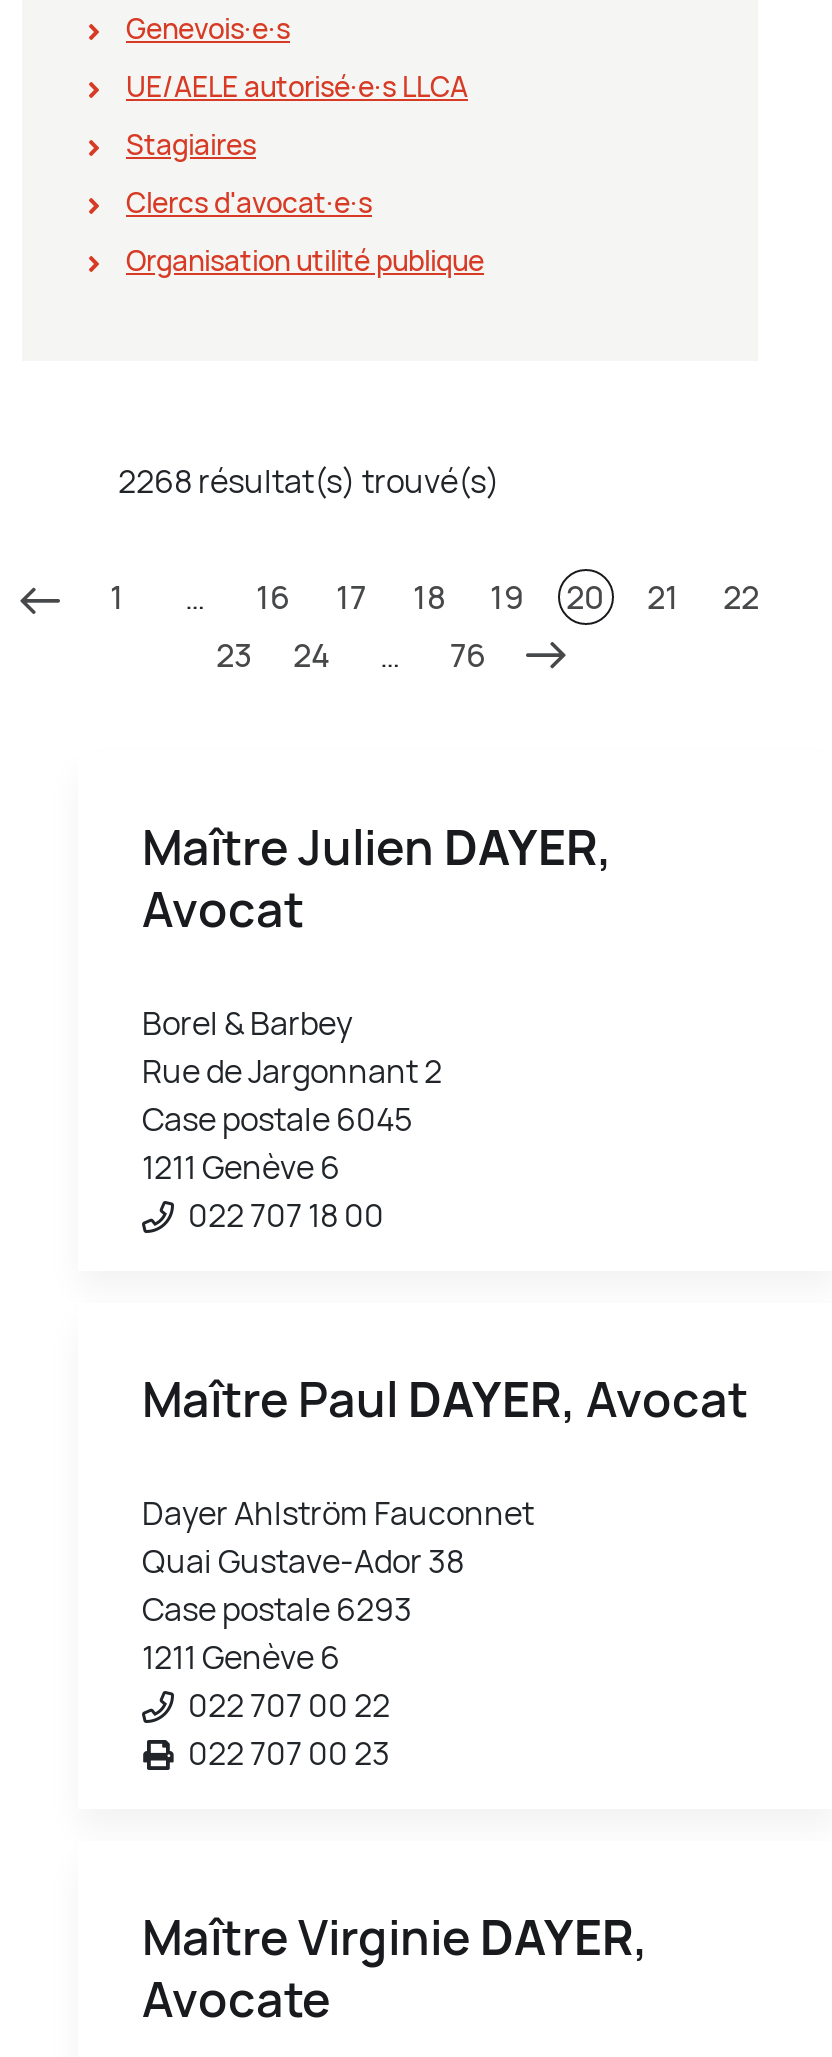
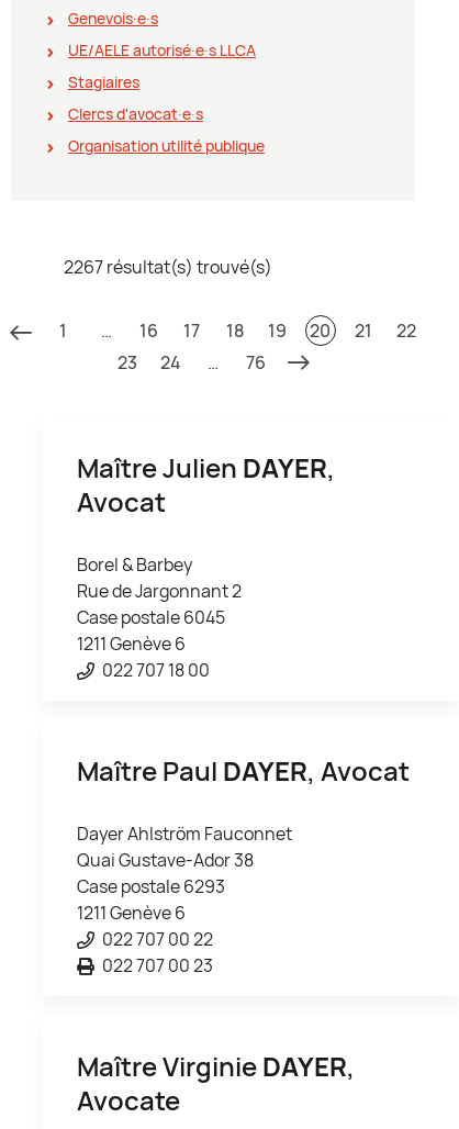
- 2268 résultat(s) trouvé(s)
+ 2267 résultat(s) trouvé(s)
